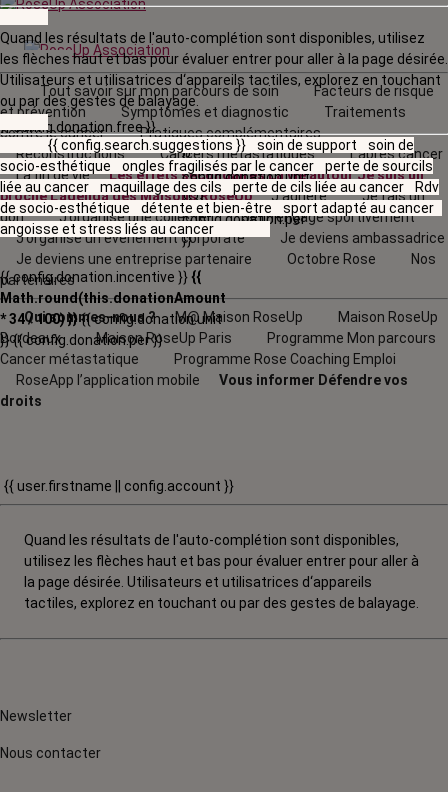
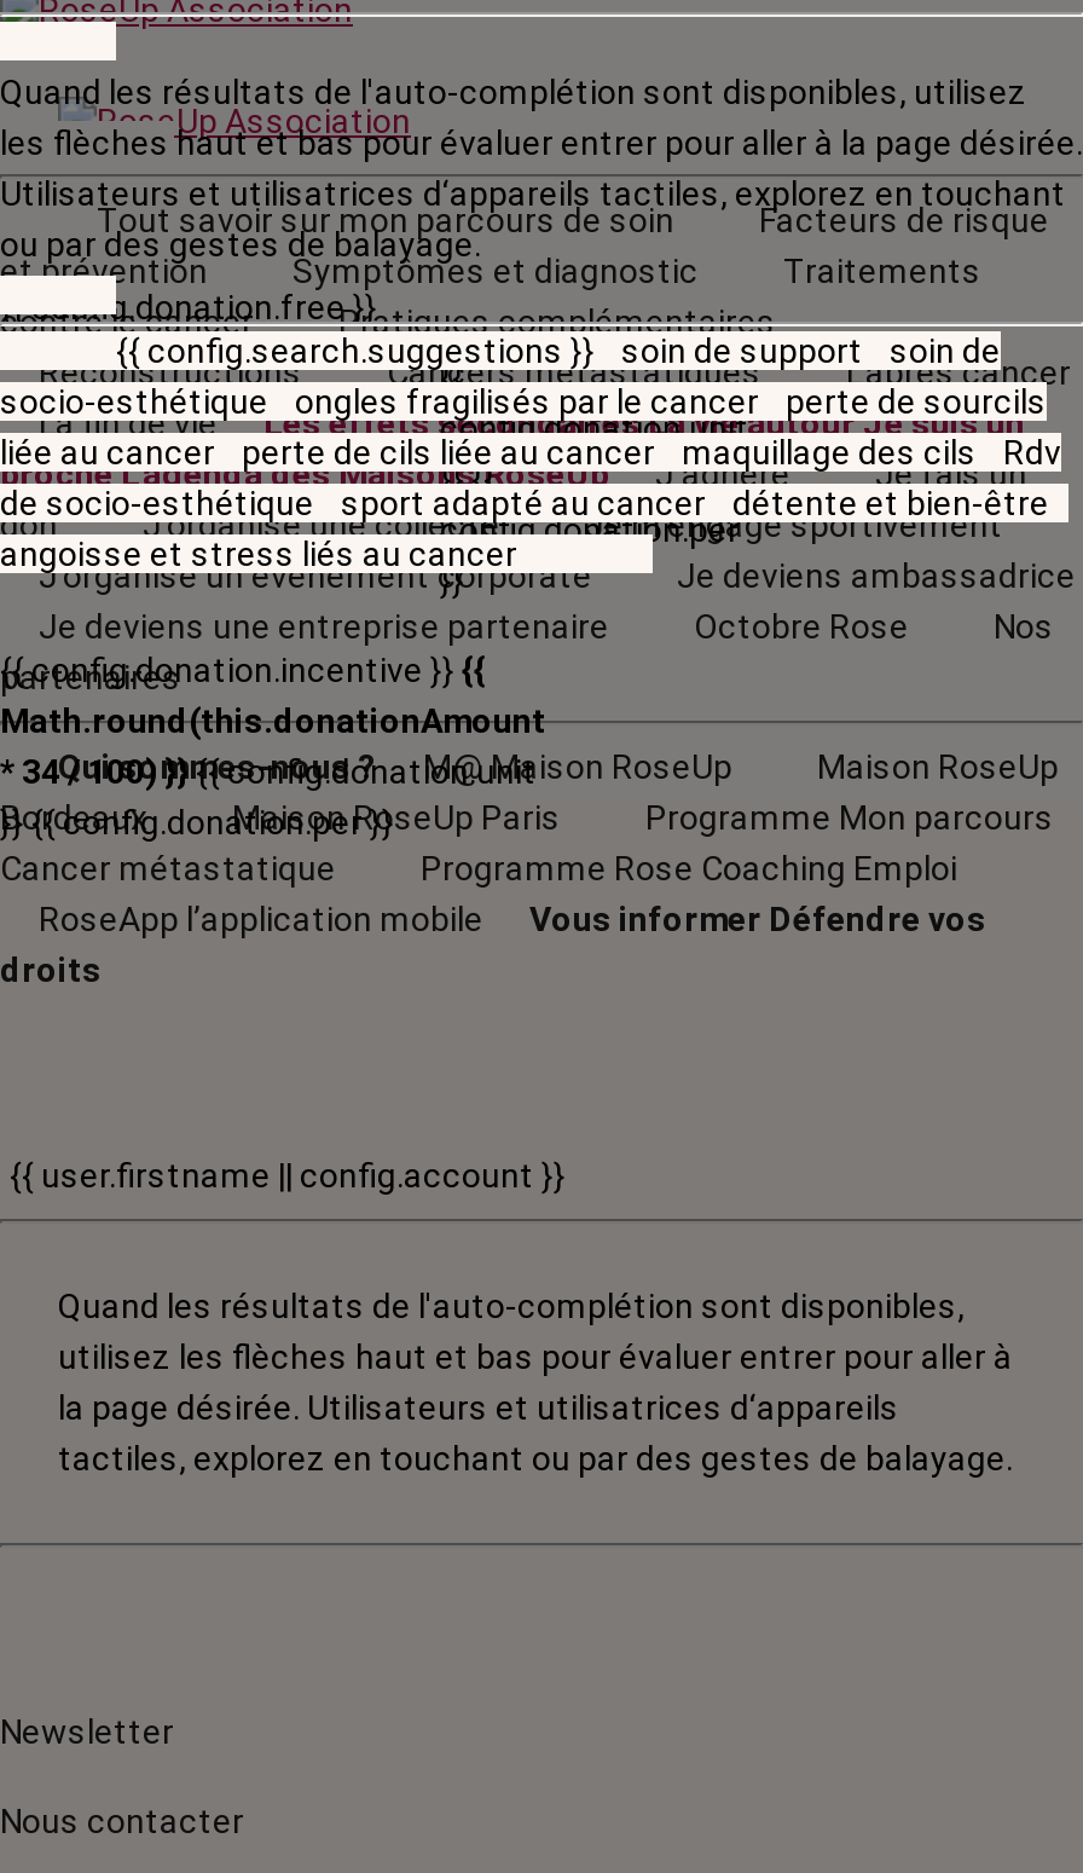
- liée au cancer maquillage des cils perte de cils liée au cancer Rdv
+ liée au cancer perte de cils liée au cancer maquillage des cils Rdv

- de socio-esthétique détente et bien-être sport adapté au cancer
+ de socio-esthétique sport adapté au cancer détente et bien-être
